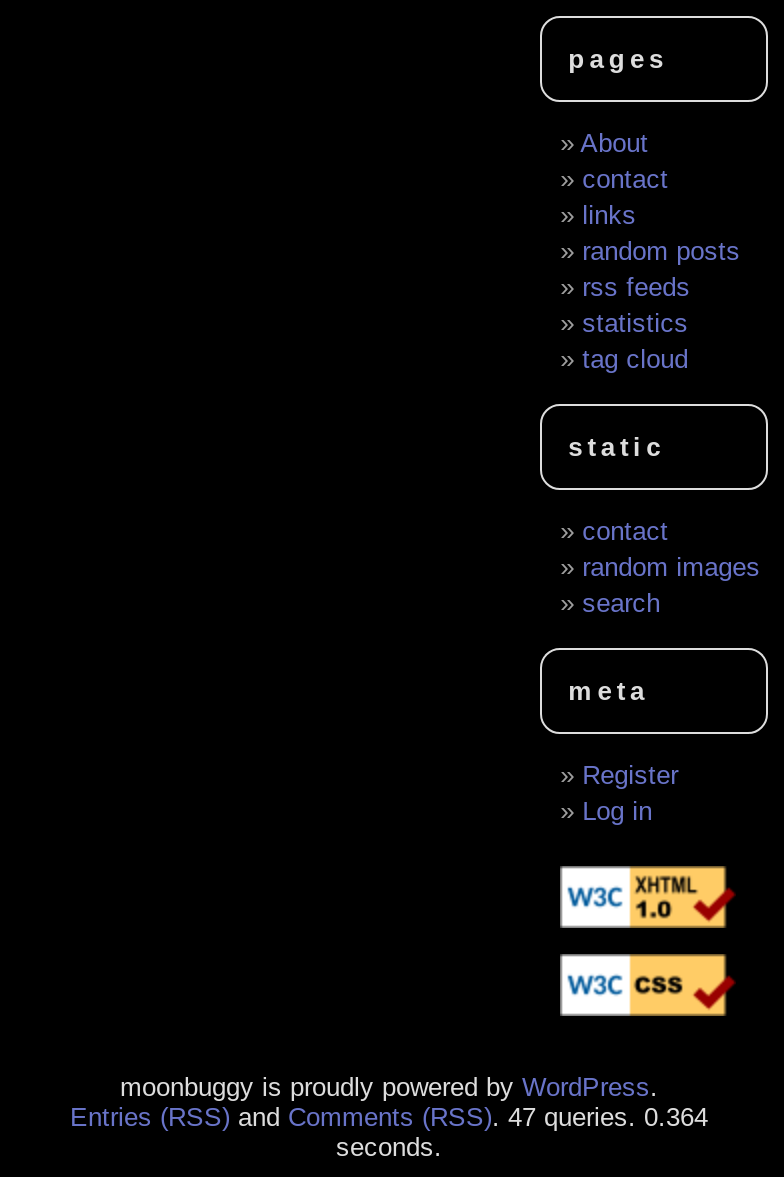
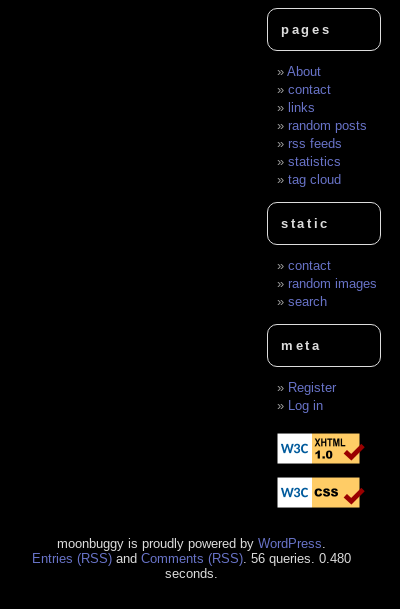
- Entries (RSS)and Comments (RSS). 47 queries. 0.364
+ Entries (RSS)and Comments (RSS). 56 queries. 0.480
